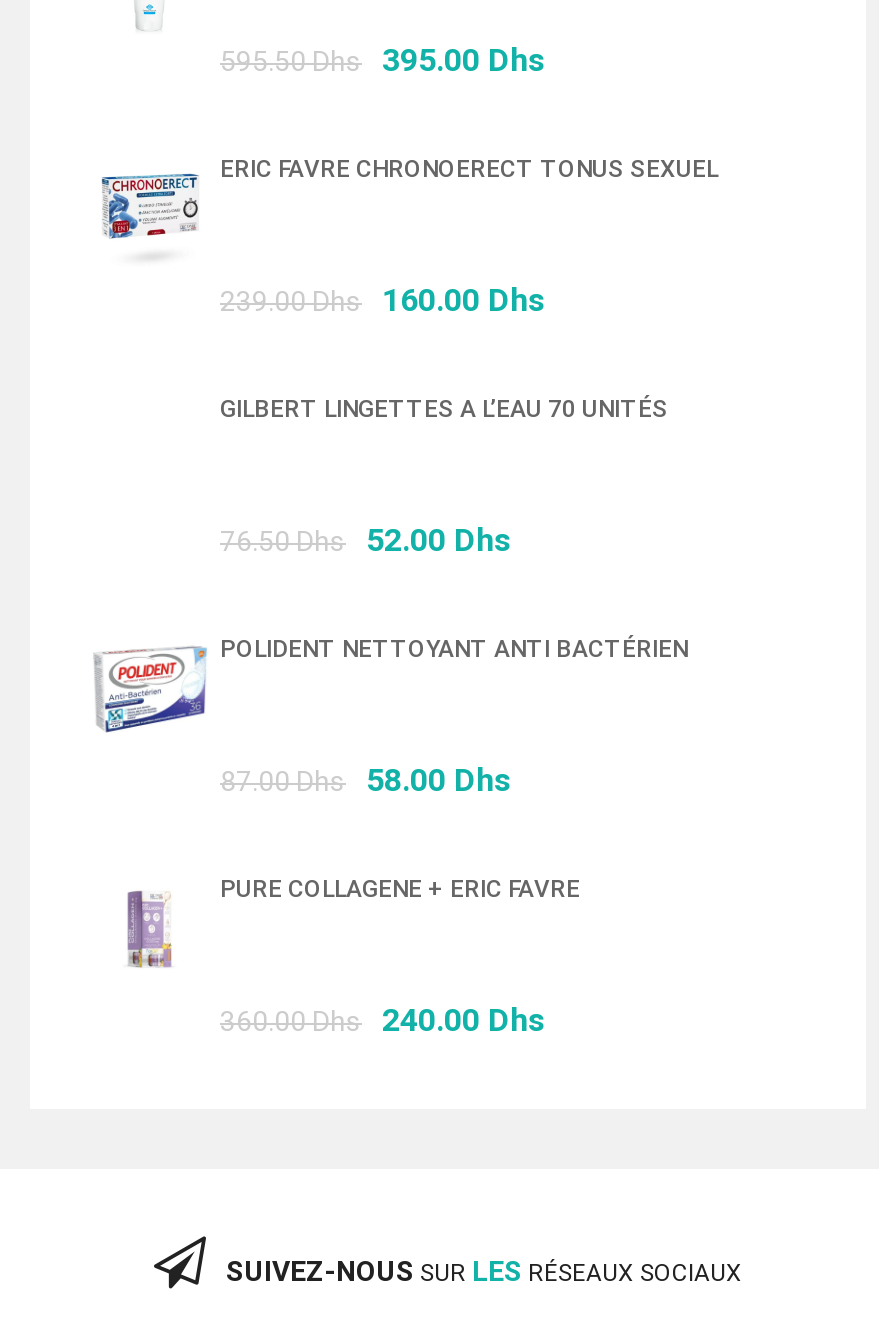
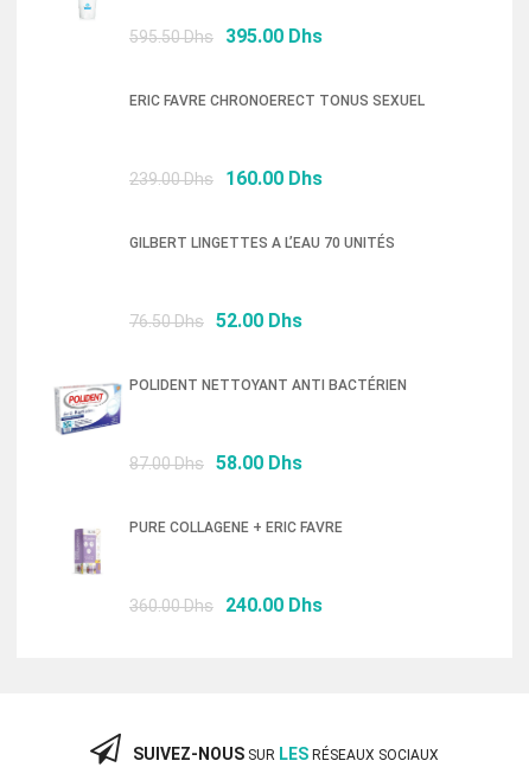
- [image]
